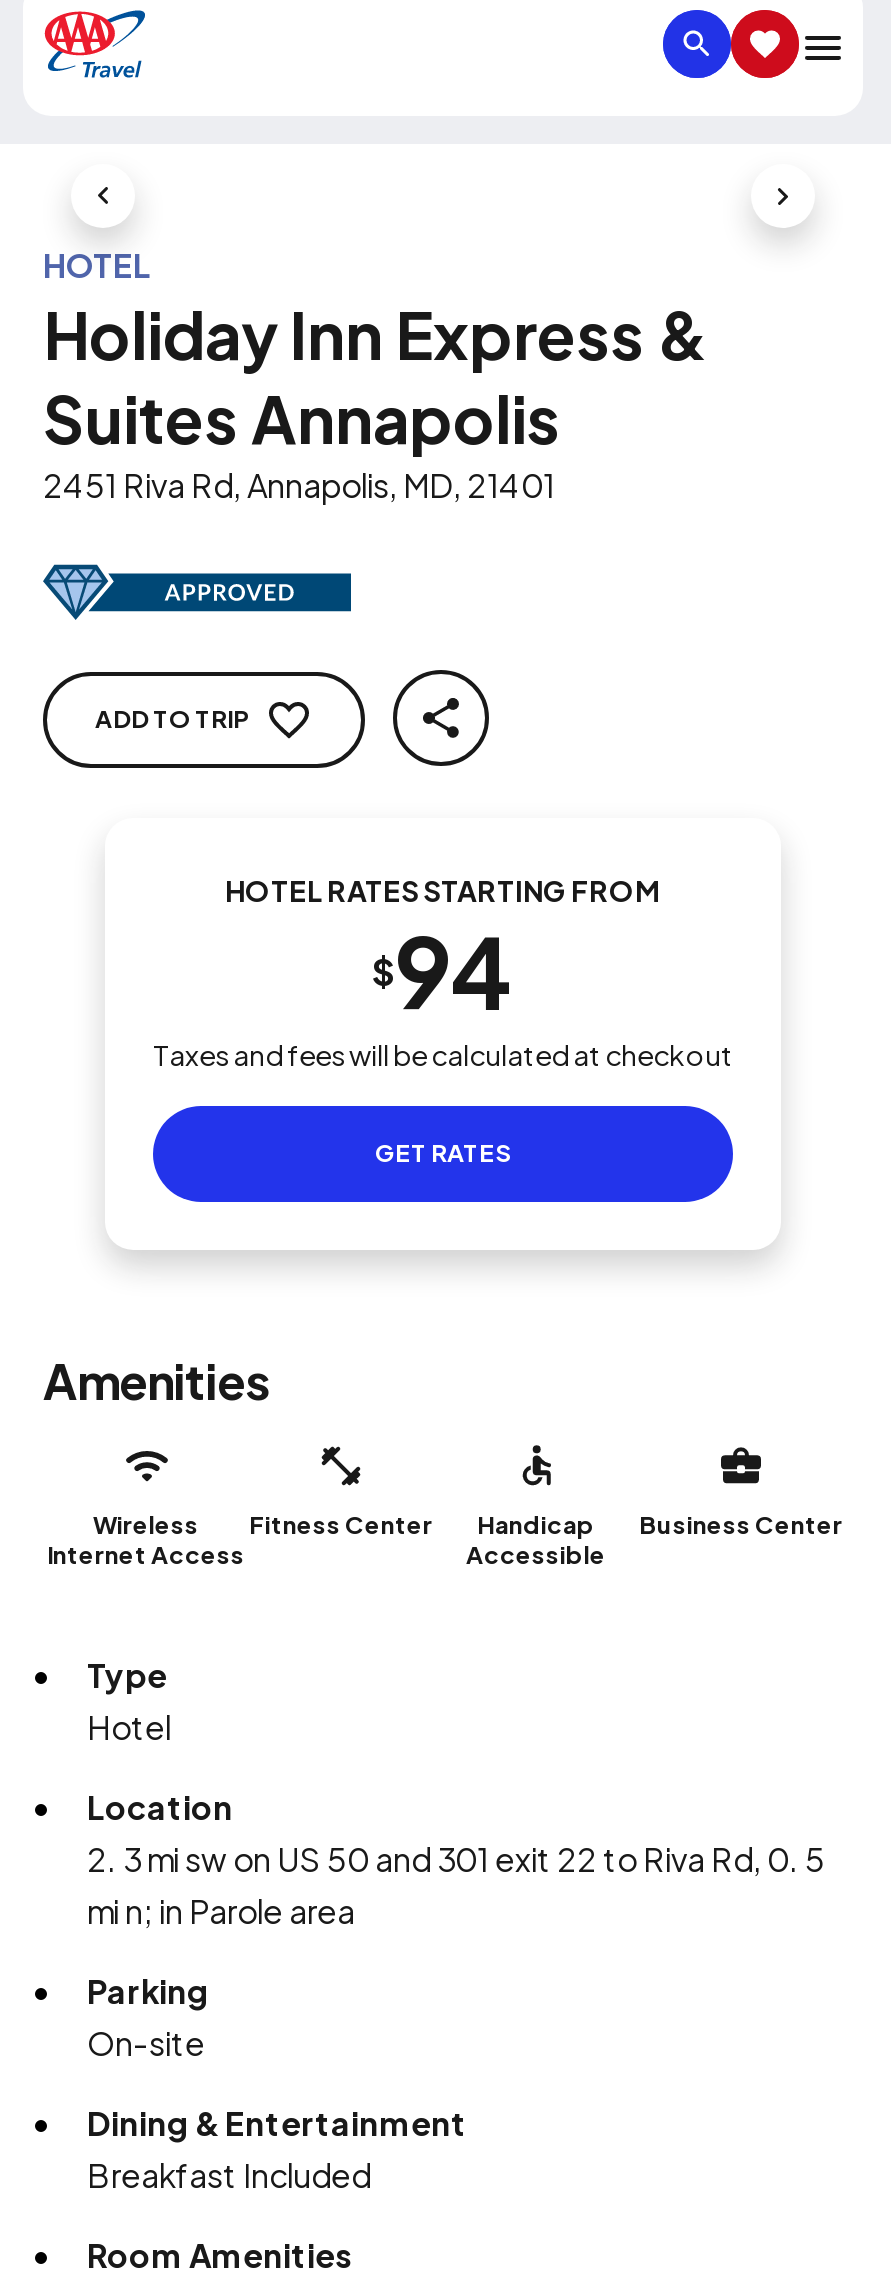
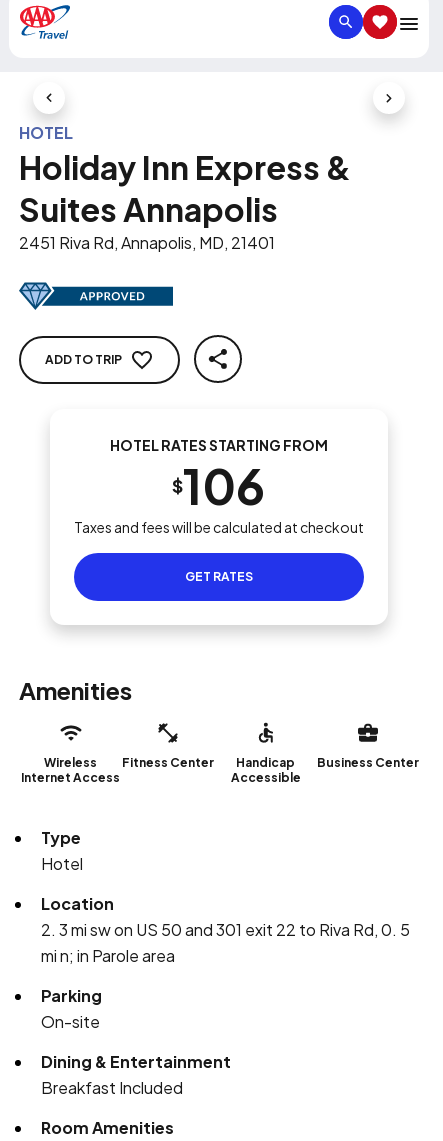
- $94
+ $106
